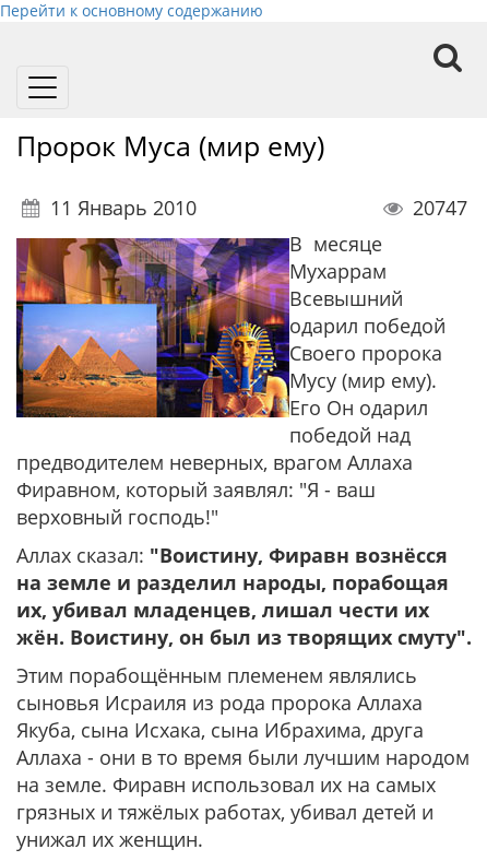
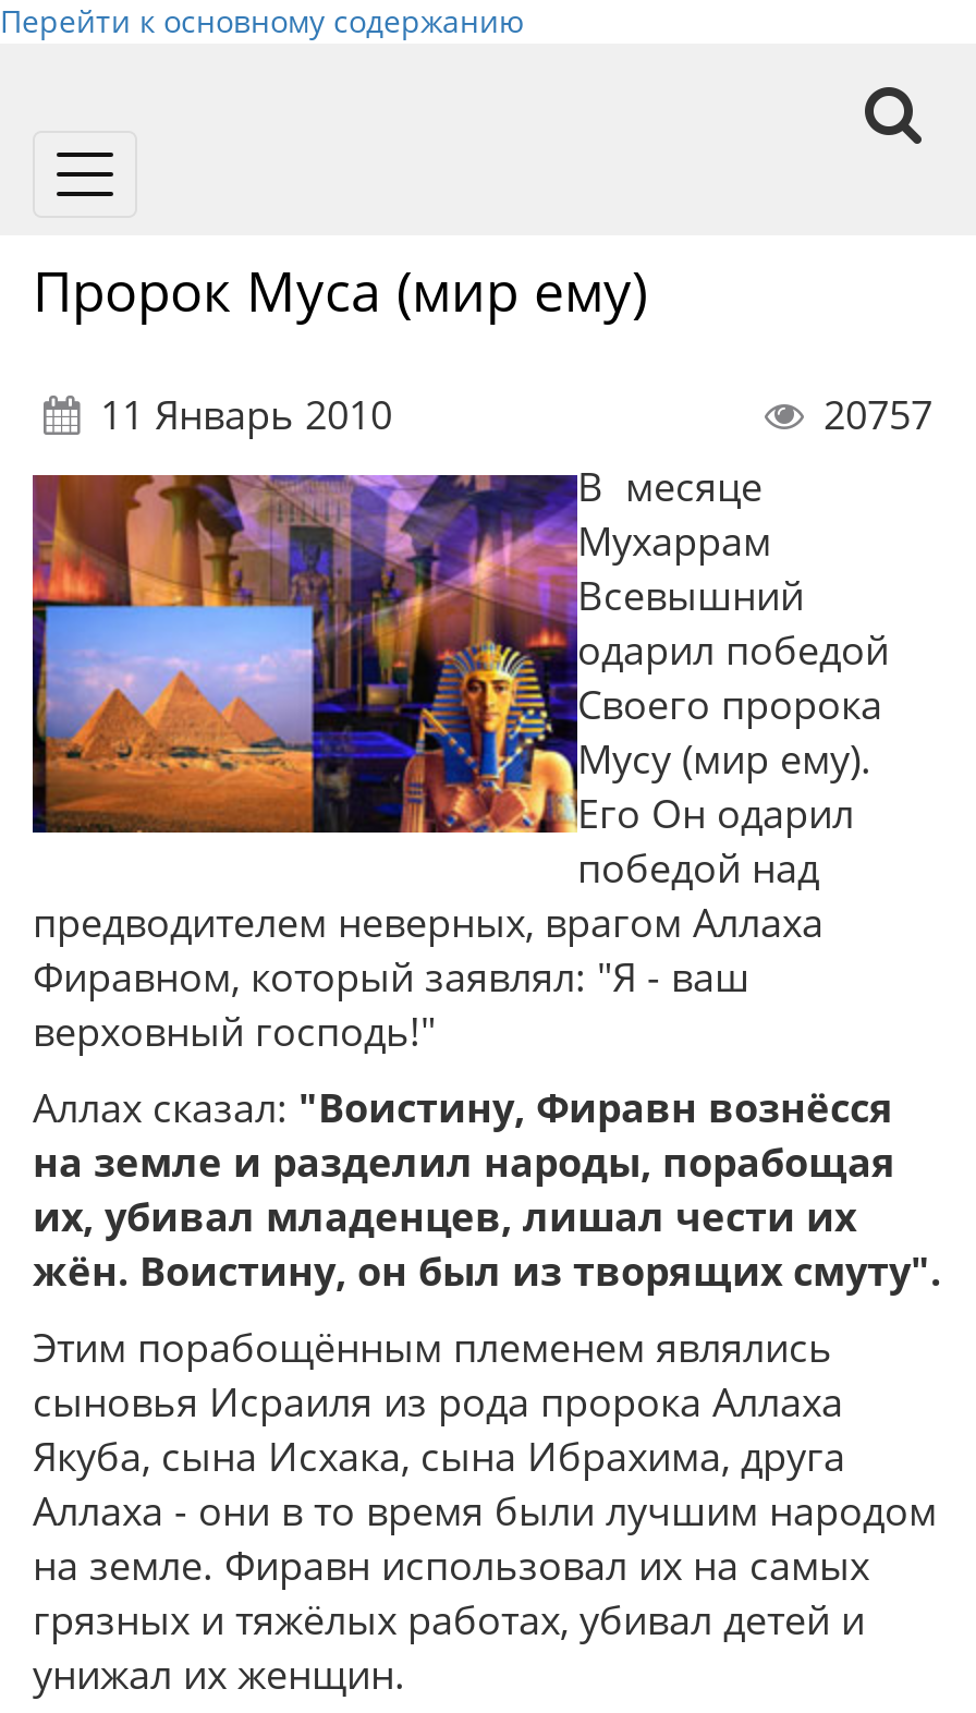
- 20747
+ 20757
